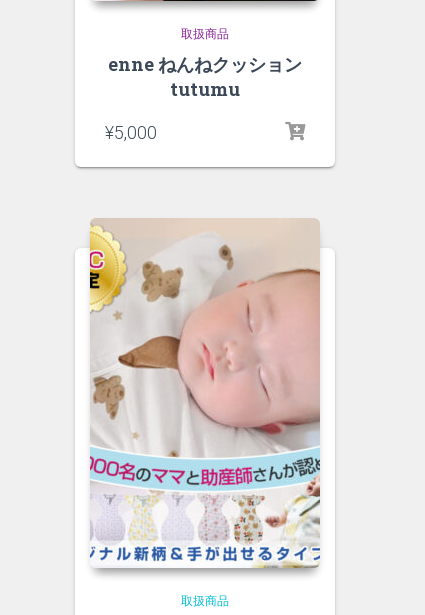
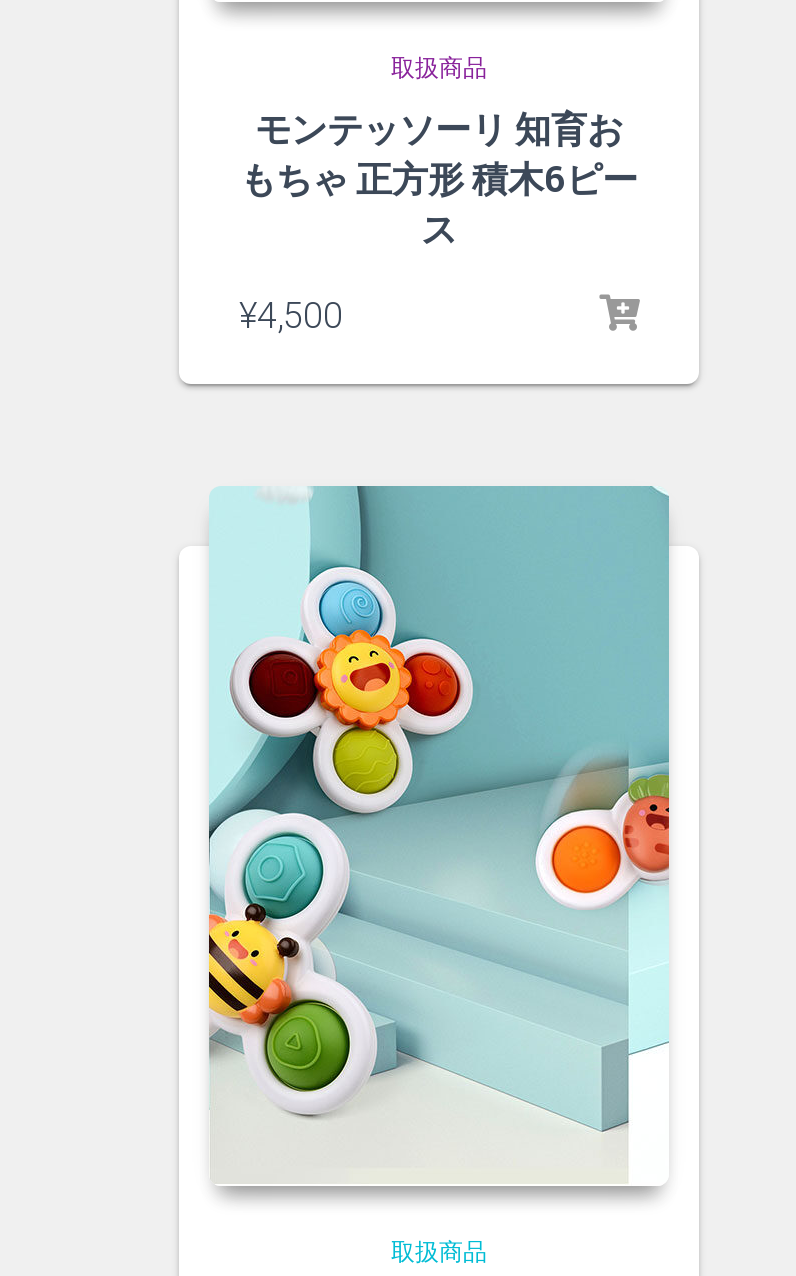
- enne ねんねクッション
- tutumu
+ モンテッソーリ 知育お
+ もちゃ 正方形 積木6ピー
+ ス

- ¥5,000
+ ¥4,500

- [image]
+ [image]
